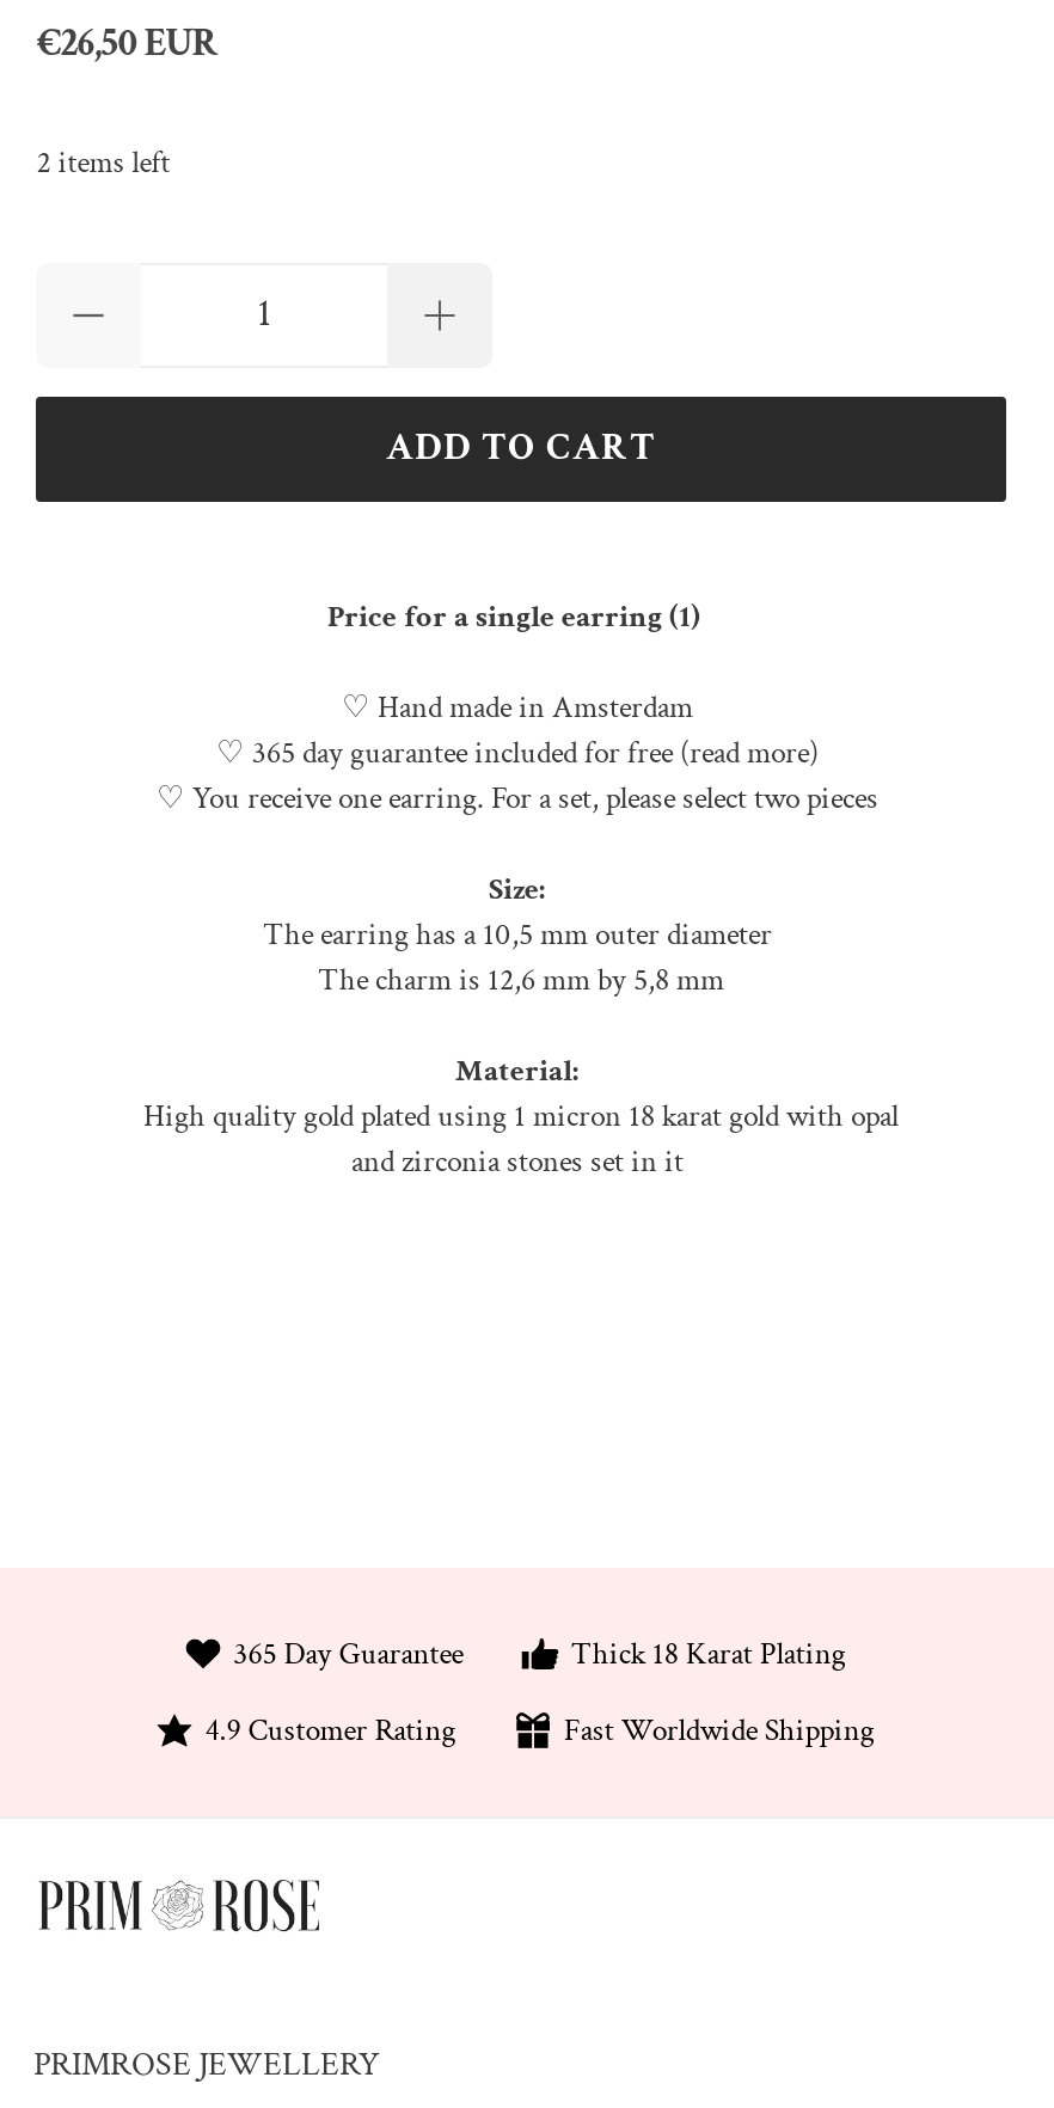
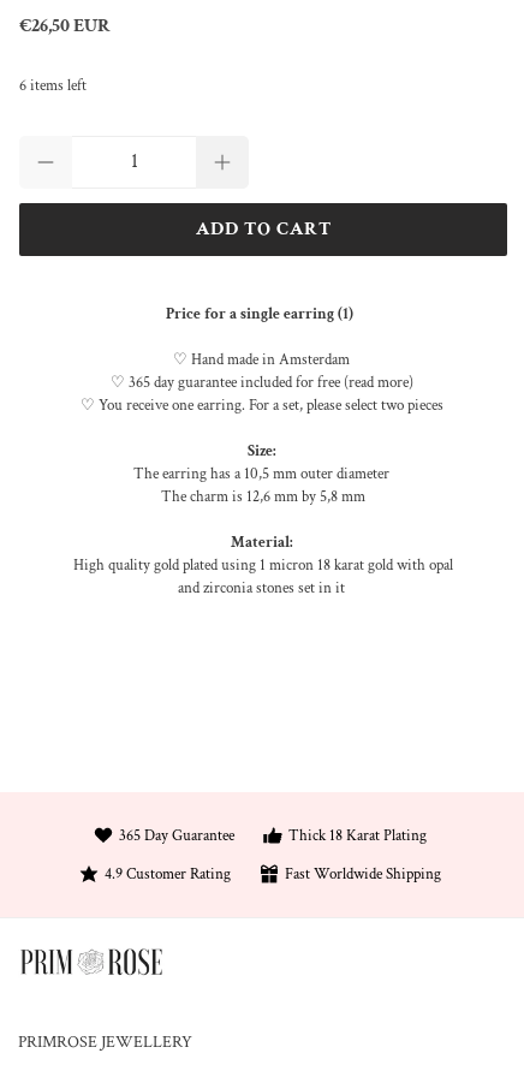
- 2 items left
+ 6 items left
